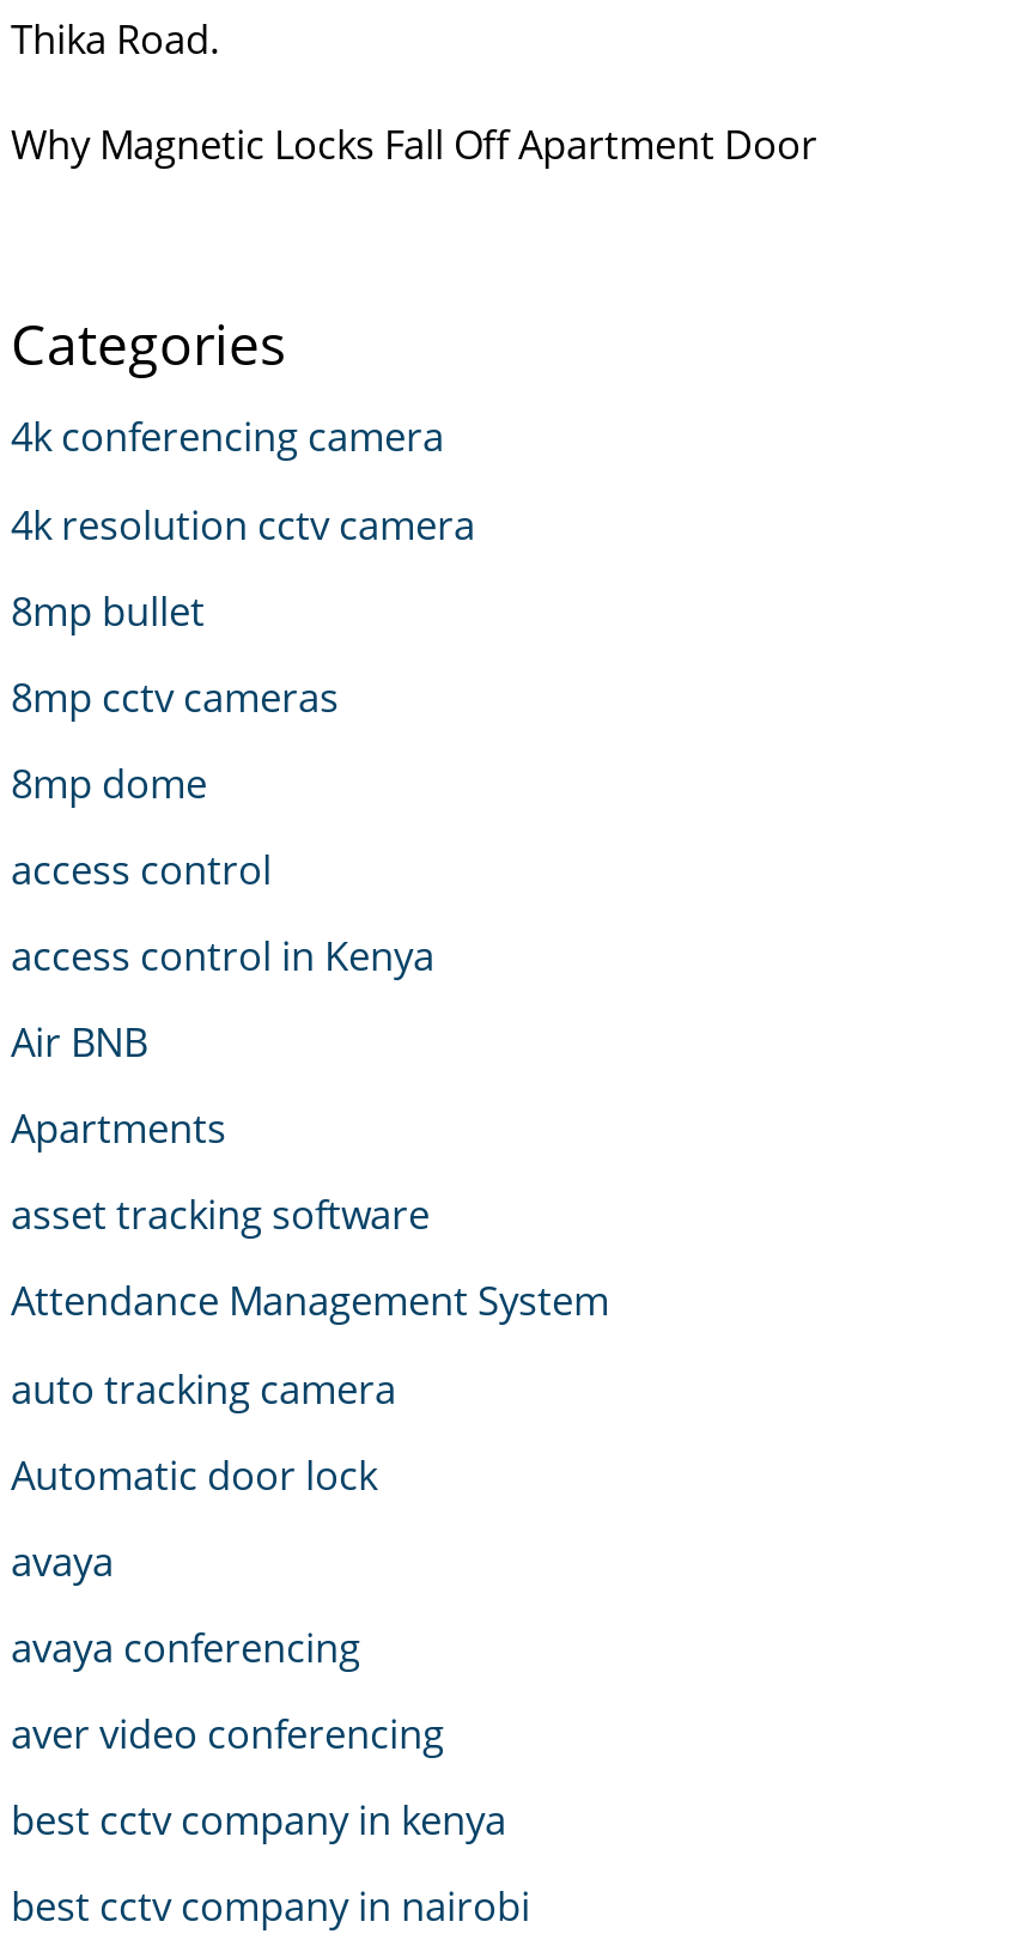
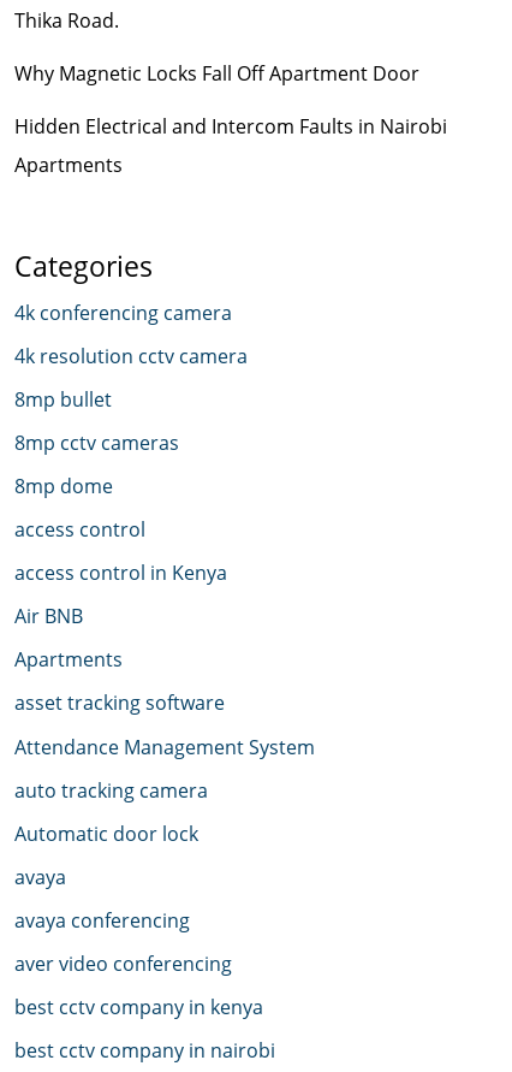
+ Hidden Electrical and Intercom Faults in Nairobi
+ Apartments
